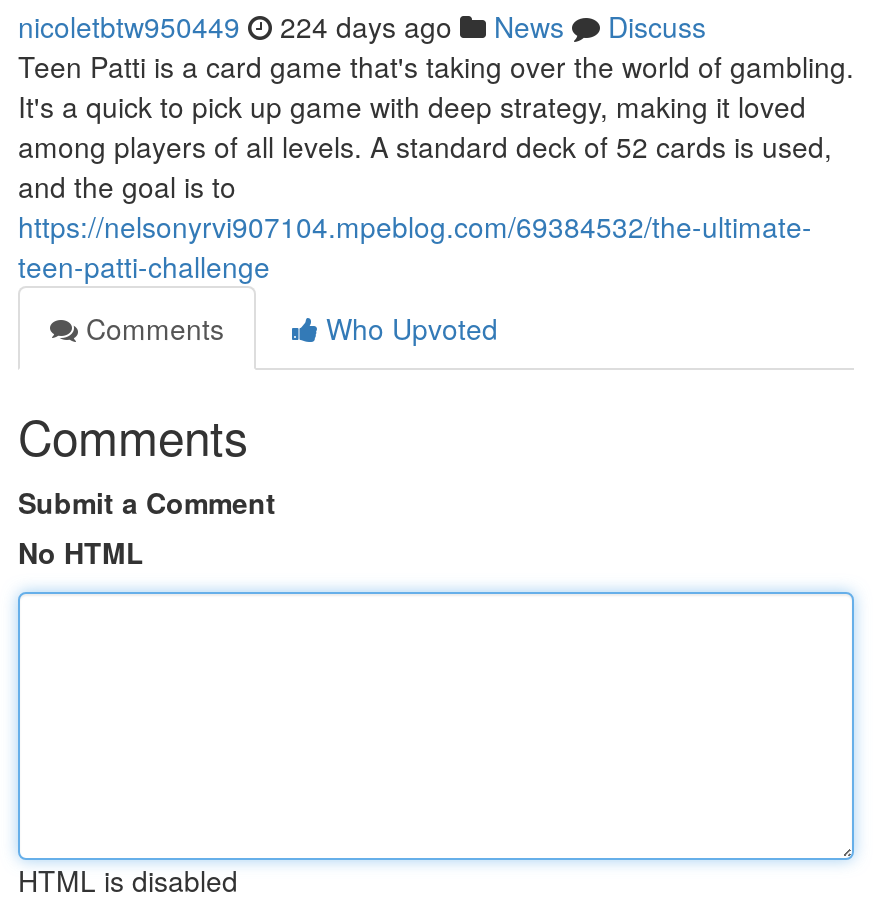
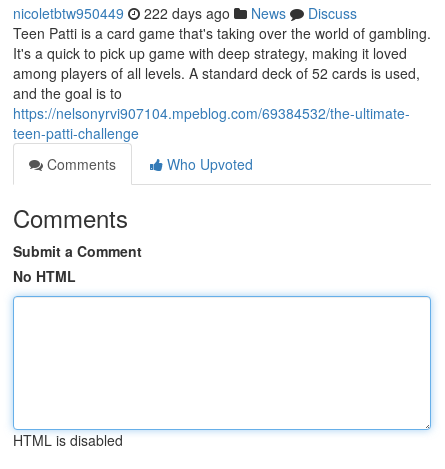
- nicoletbtw950449 224 days ago News Discuss
+ nicoletbtw950449 222 days ago News Discuss
